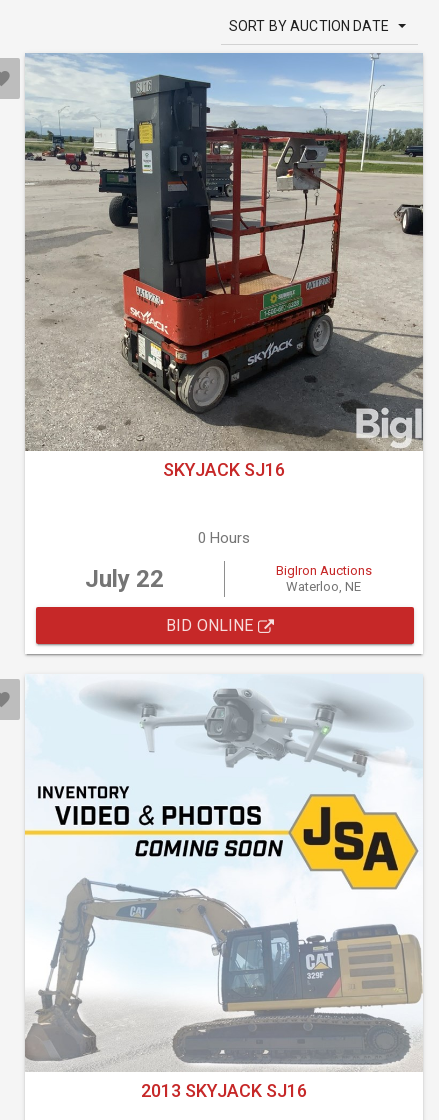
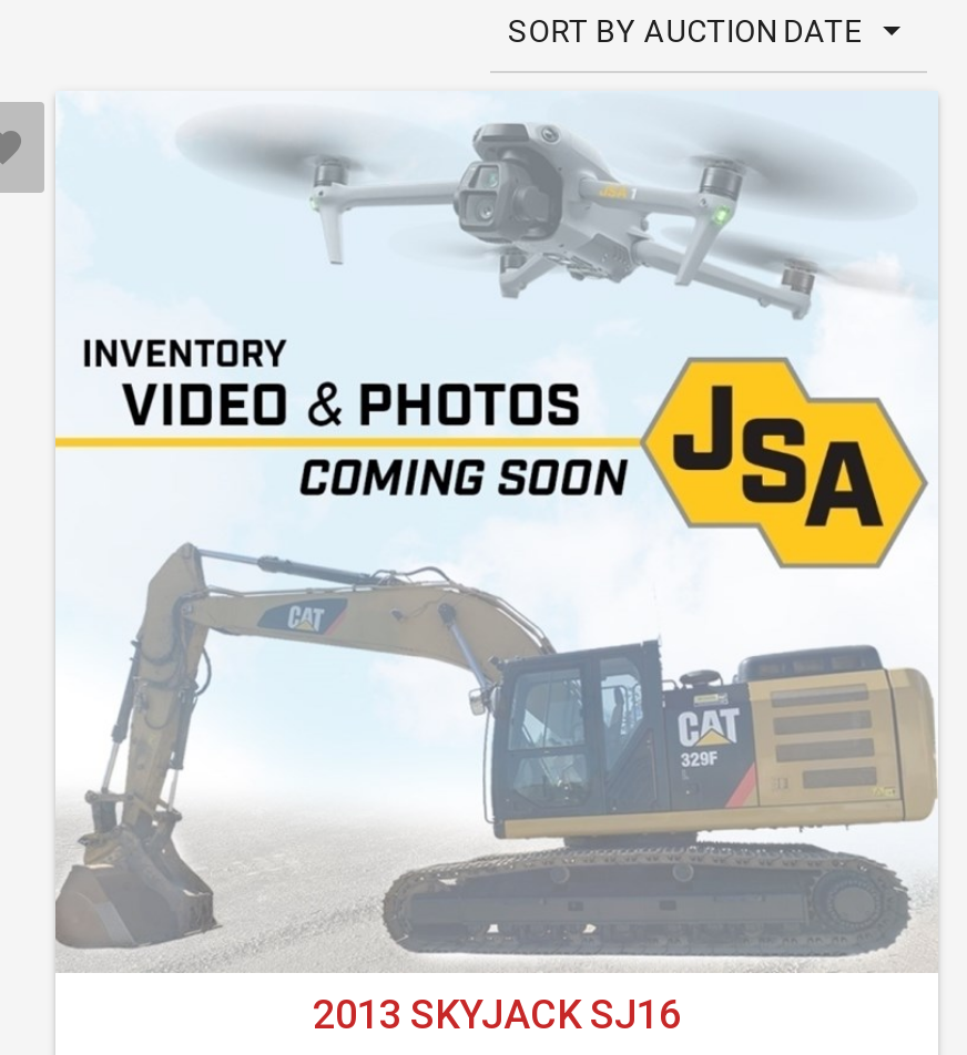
- [image]
- SKYJACK SJ16
- 0 Hours
- July 22
- BigIron Auctions
- Waterloo, NE
- BID ONLINE
